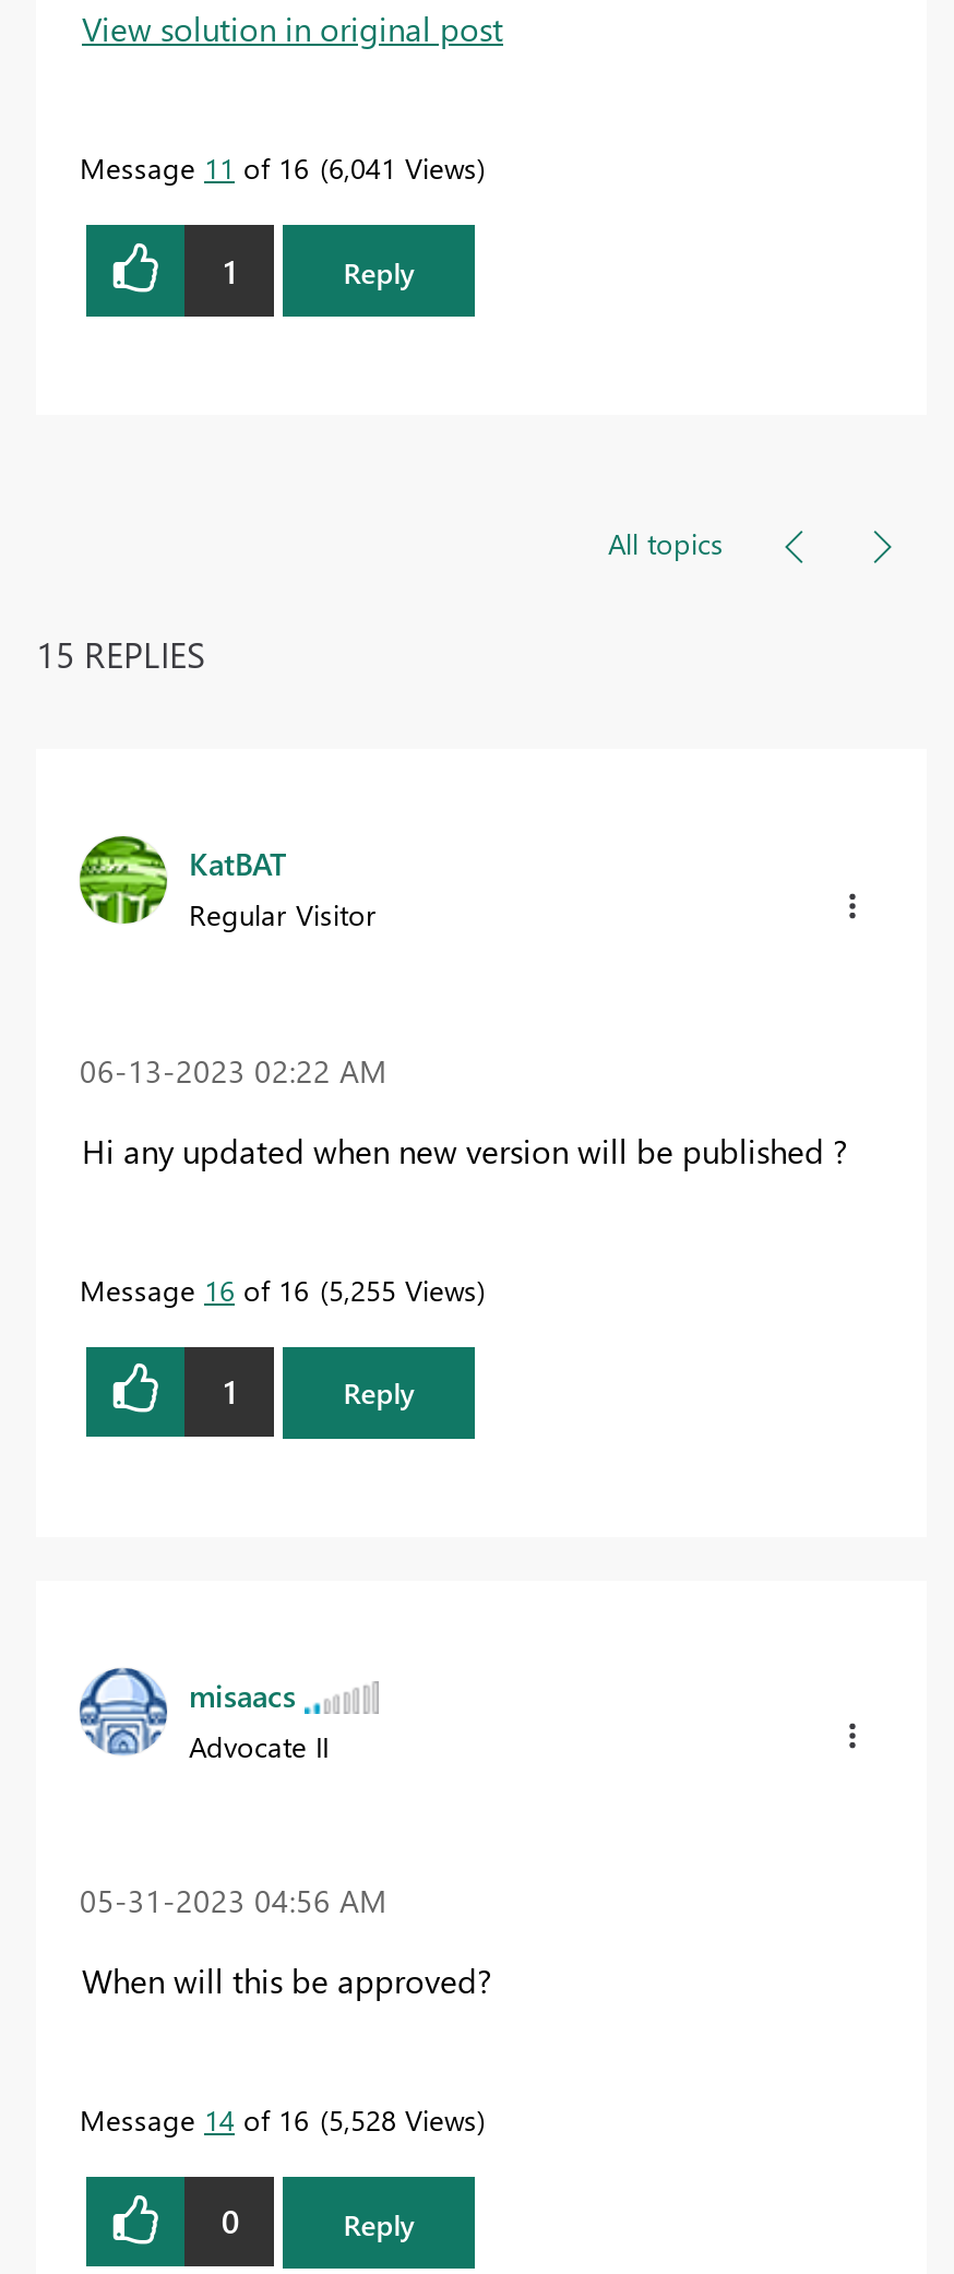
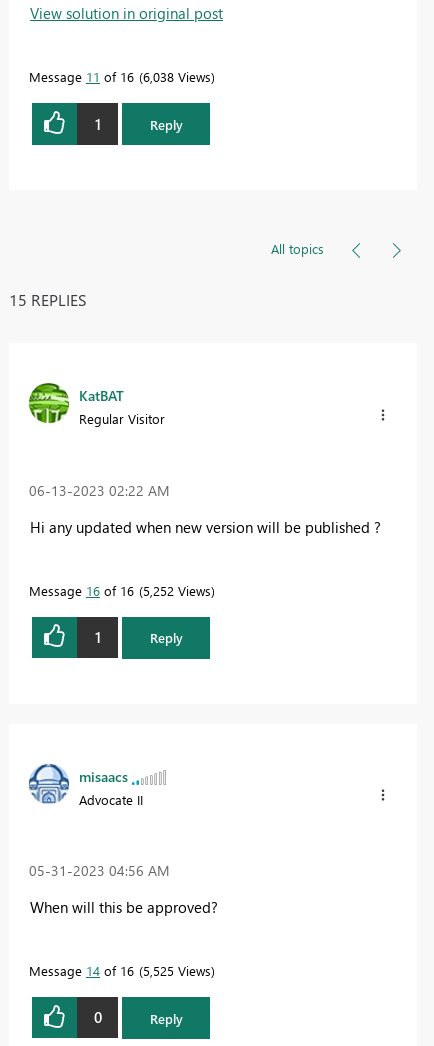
- Message 11 of 16 6,041 Views
+ Message 11 of 16 6,038 Views

- Message 16 of 16 5,255 Views
+ Message 16 of 16 5,252 Views

- Message 14 of 16 5,528 Views
+ Message 14 of 16 5,525 Views
